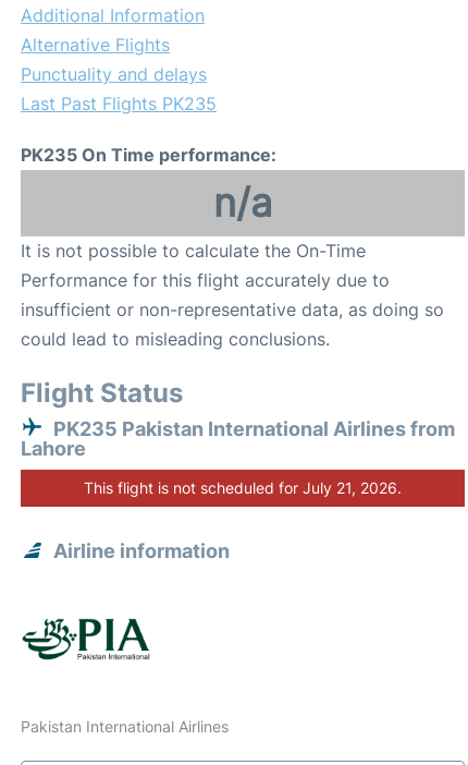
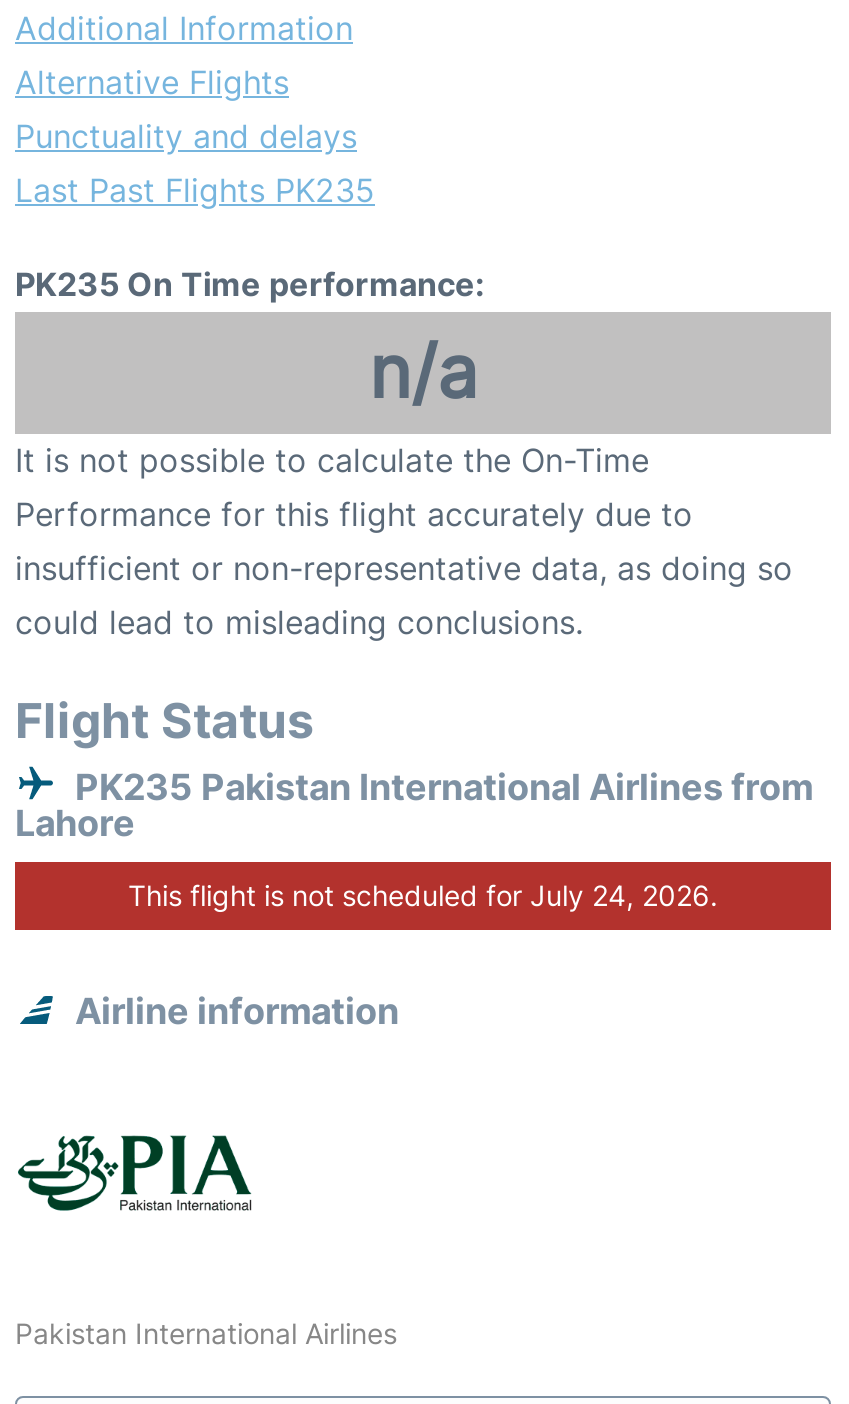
- This flight is not scheduled for July 21, 2026.
+ This flight is not scheduled for July 24, 2026.
